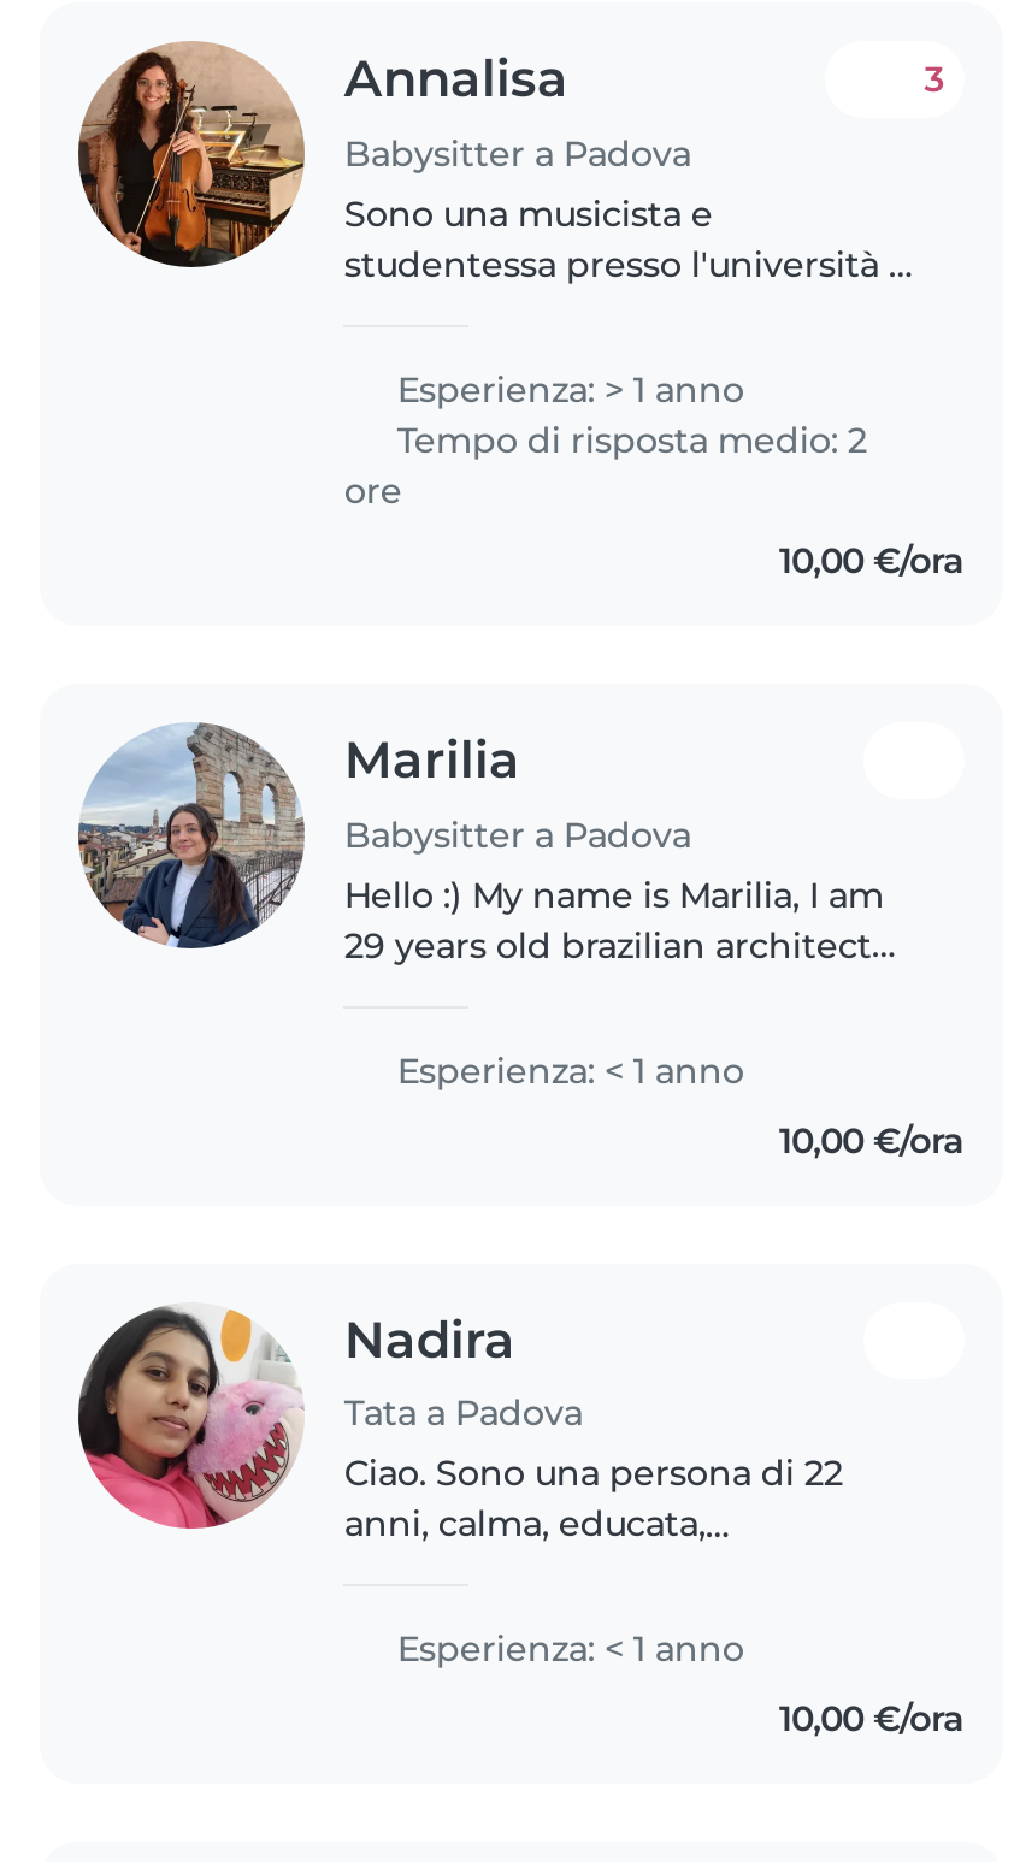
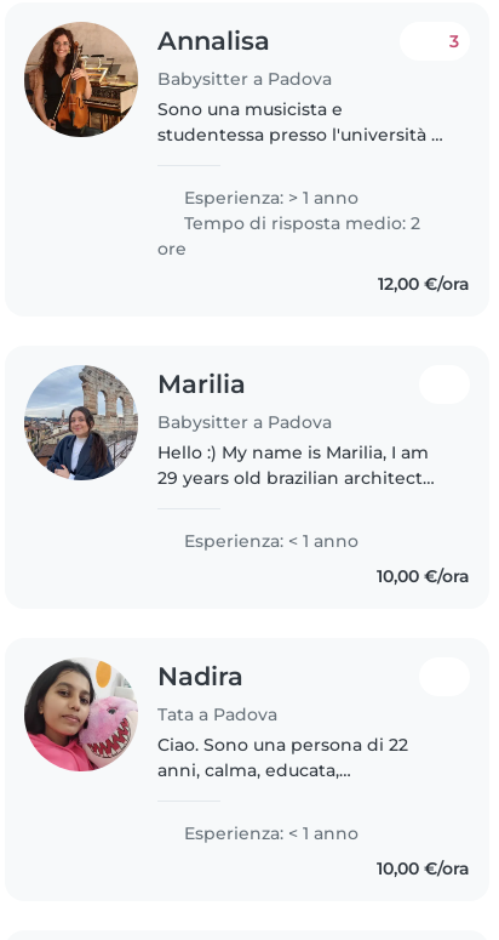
- 10,00 €/ora
+ 12,00 €/ora
